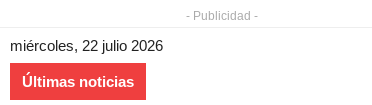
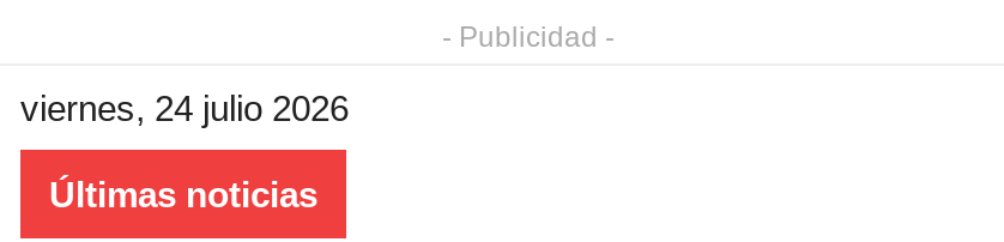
- miércoles, 22 julio 2026
+ viernes, 24 julio 2026
